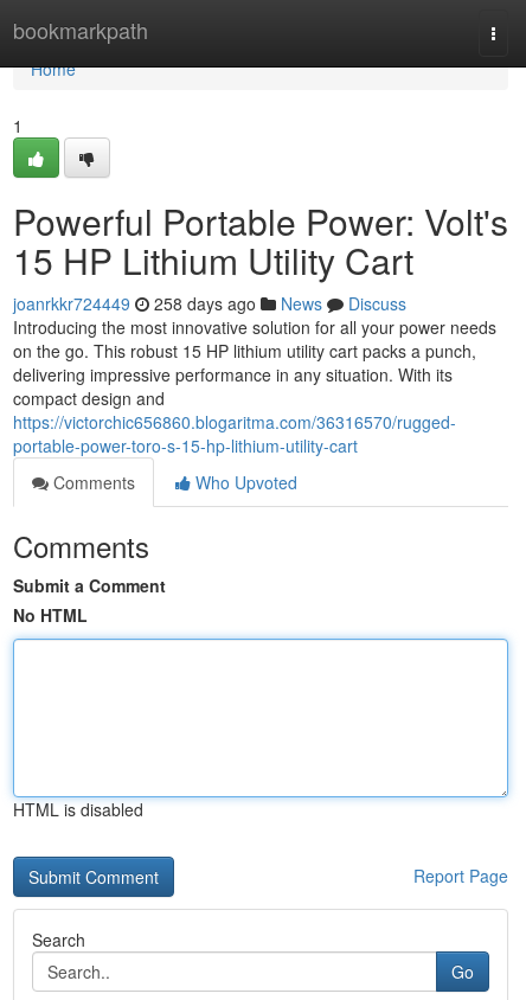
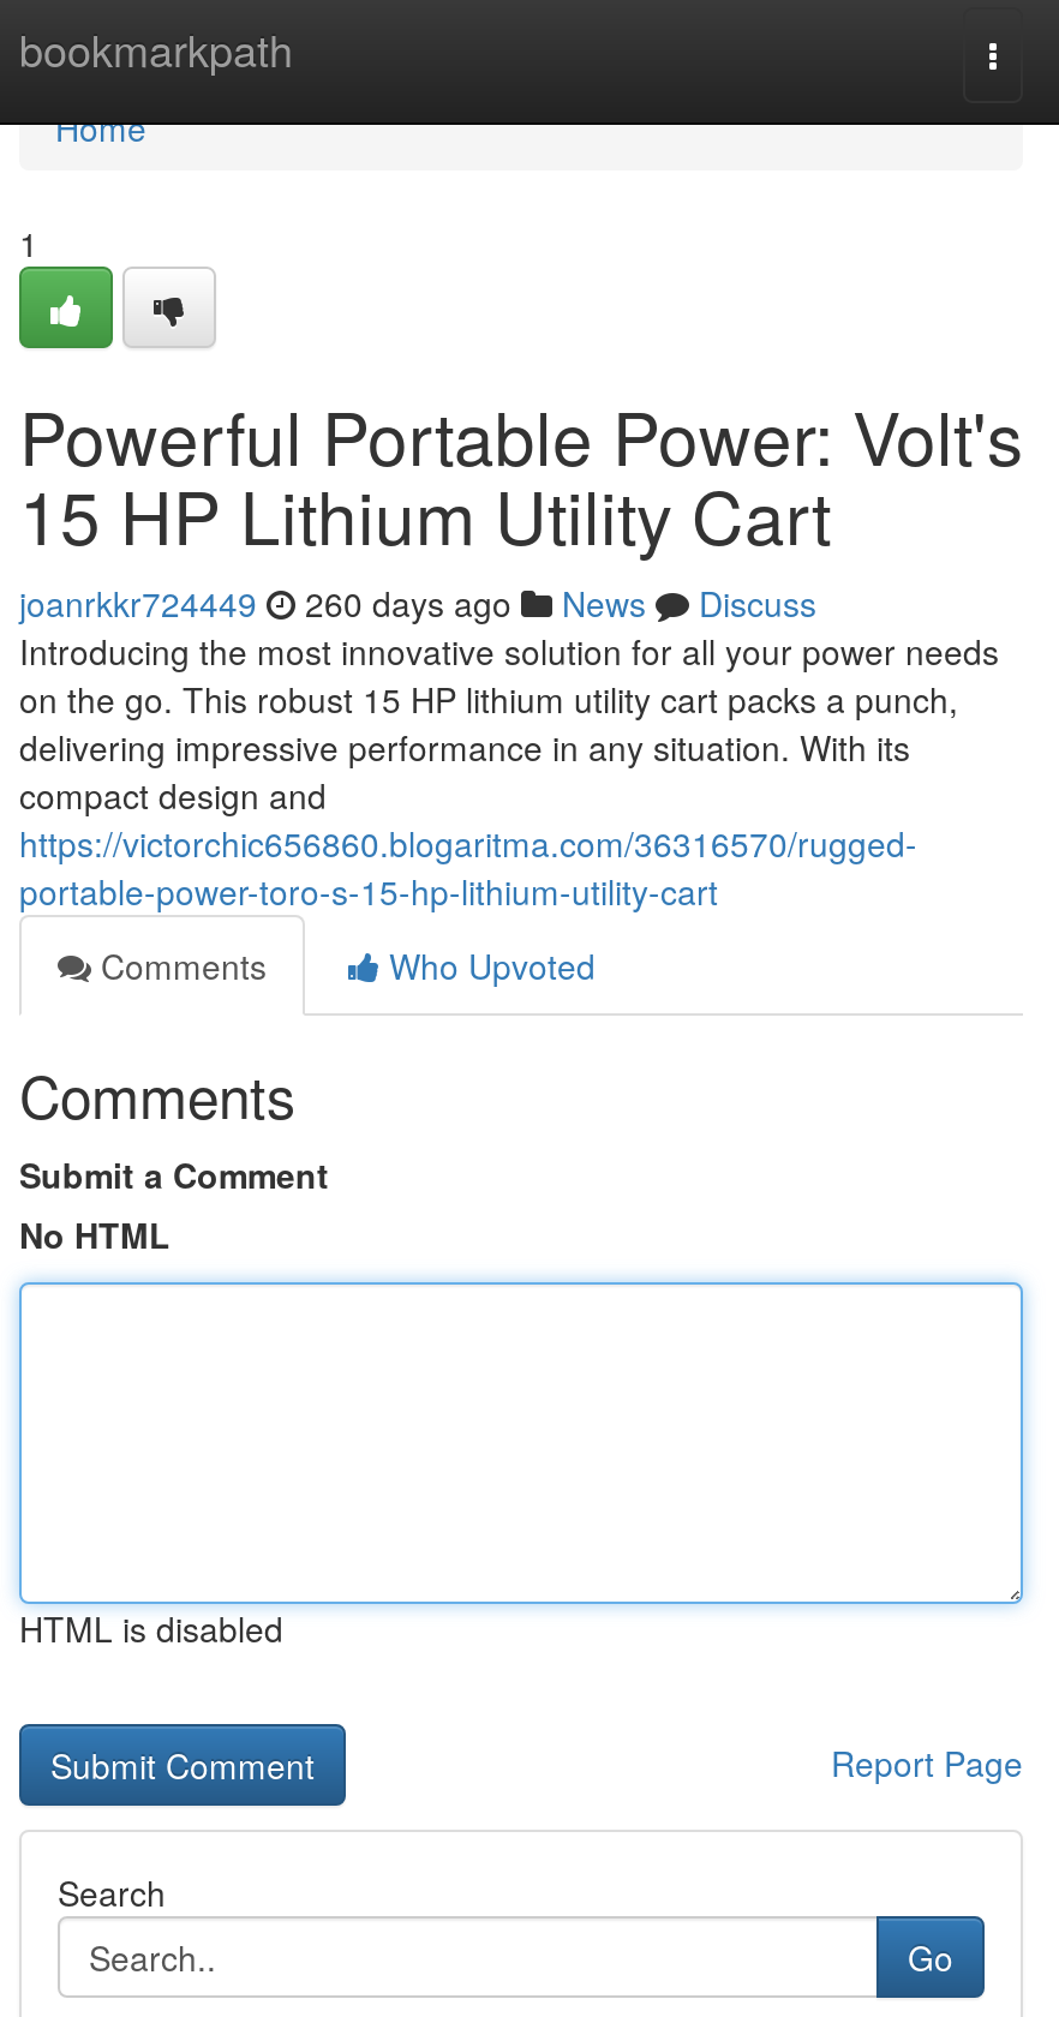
- joanrkkr724449 258 days ago News Discuss
+ joanrkkr724449 260 days ago News Discuss
